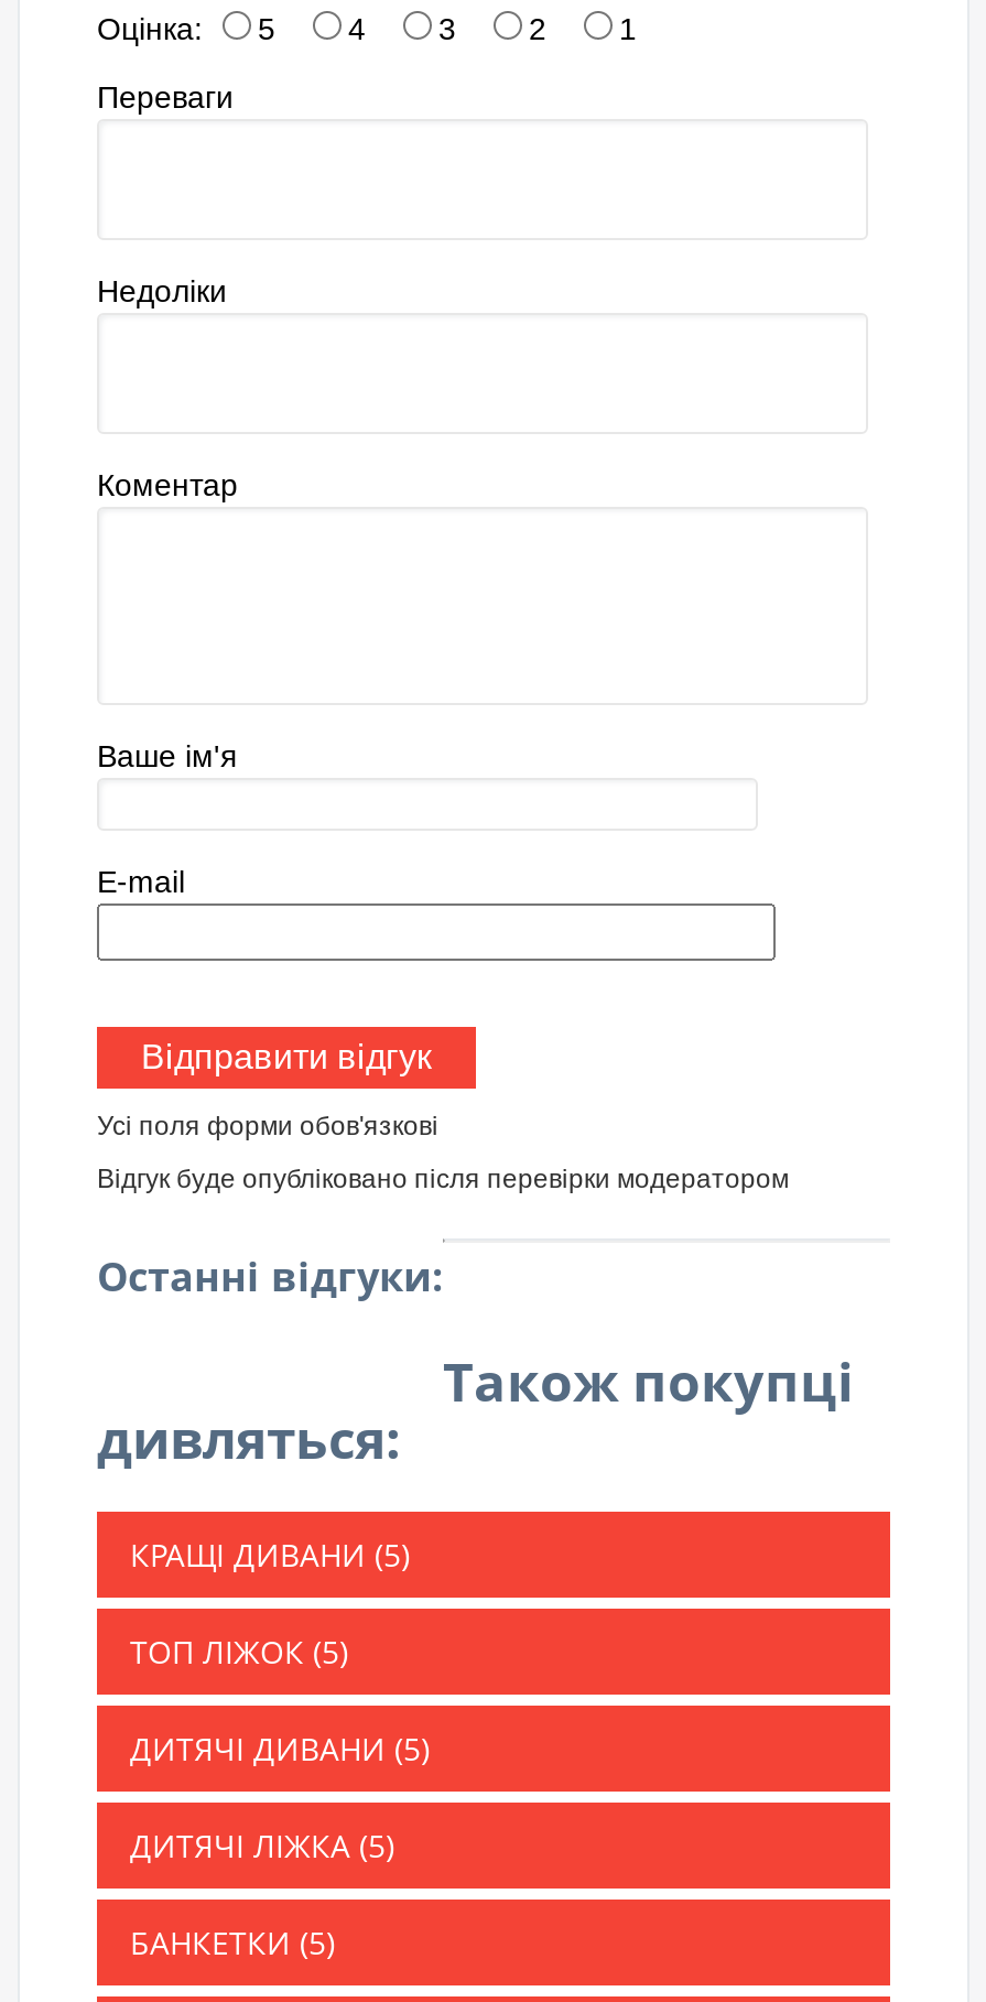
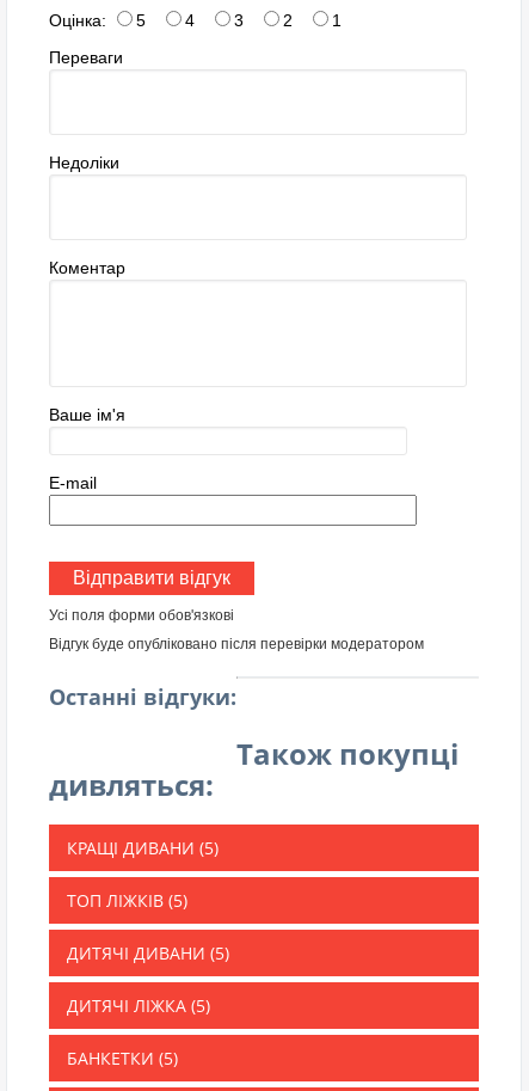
- ТОП ЛІЖОК (5)
+ ТОП ЛІЖКІВ (5)
